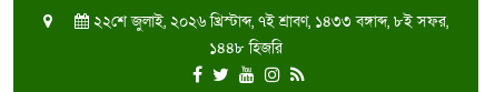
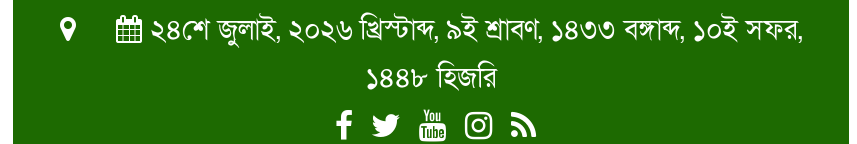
- ২২শে জুলাই, ২০২৬ খ্রিস্টাব্দ, ৭ই শ্রাবণ, ১৪৩৩ বঙ্গাব্দ, ৮ই সফর,
+ ২৪শে জুলাই, ২০২৬ খ্রিস্টাব্দ, ৯ই শ্রাবণ, ১৪৩৩ বঙ্গাব্দ, ১০ই সফর,
